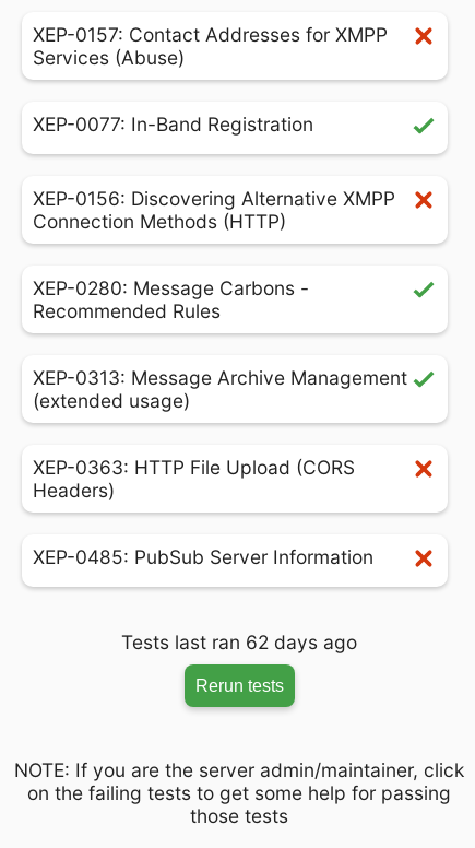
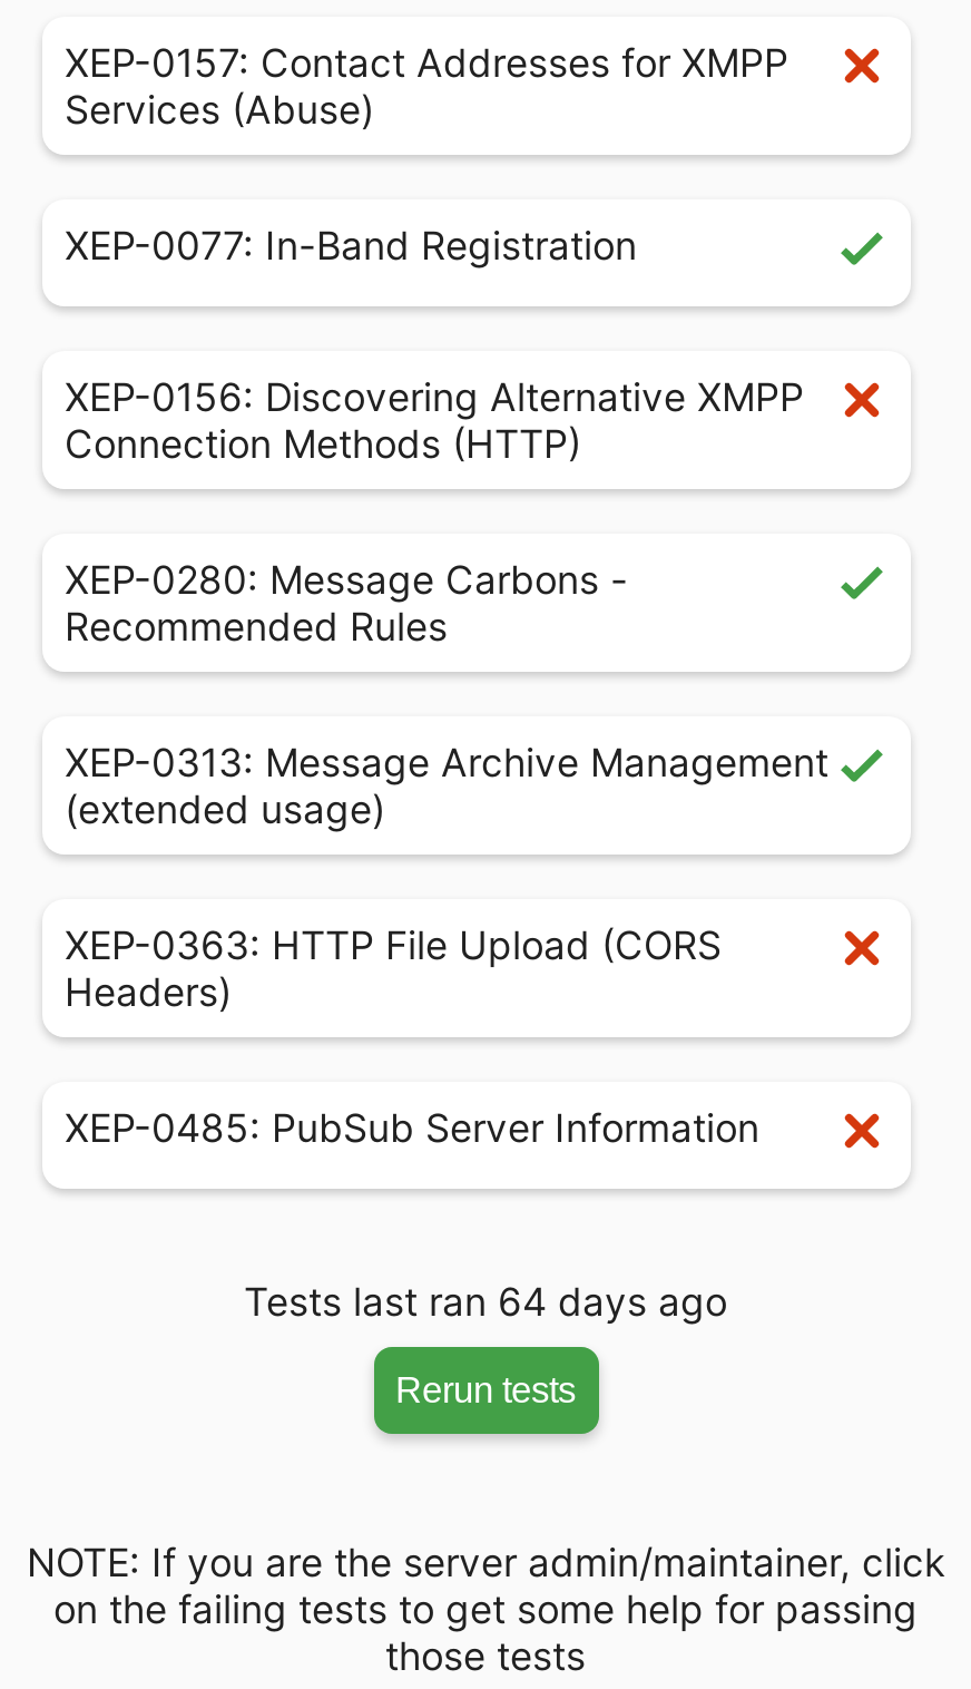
- Tests last ran 62 days ago
+ Tests last ran 64 days ago
